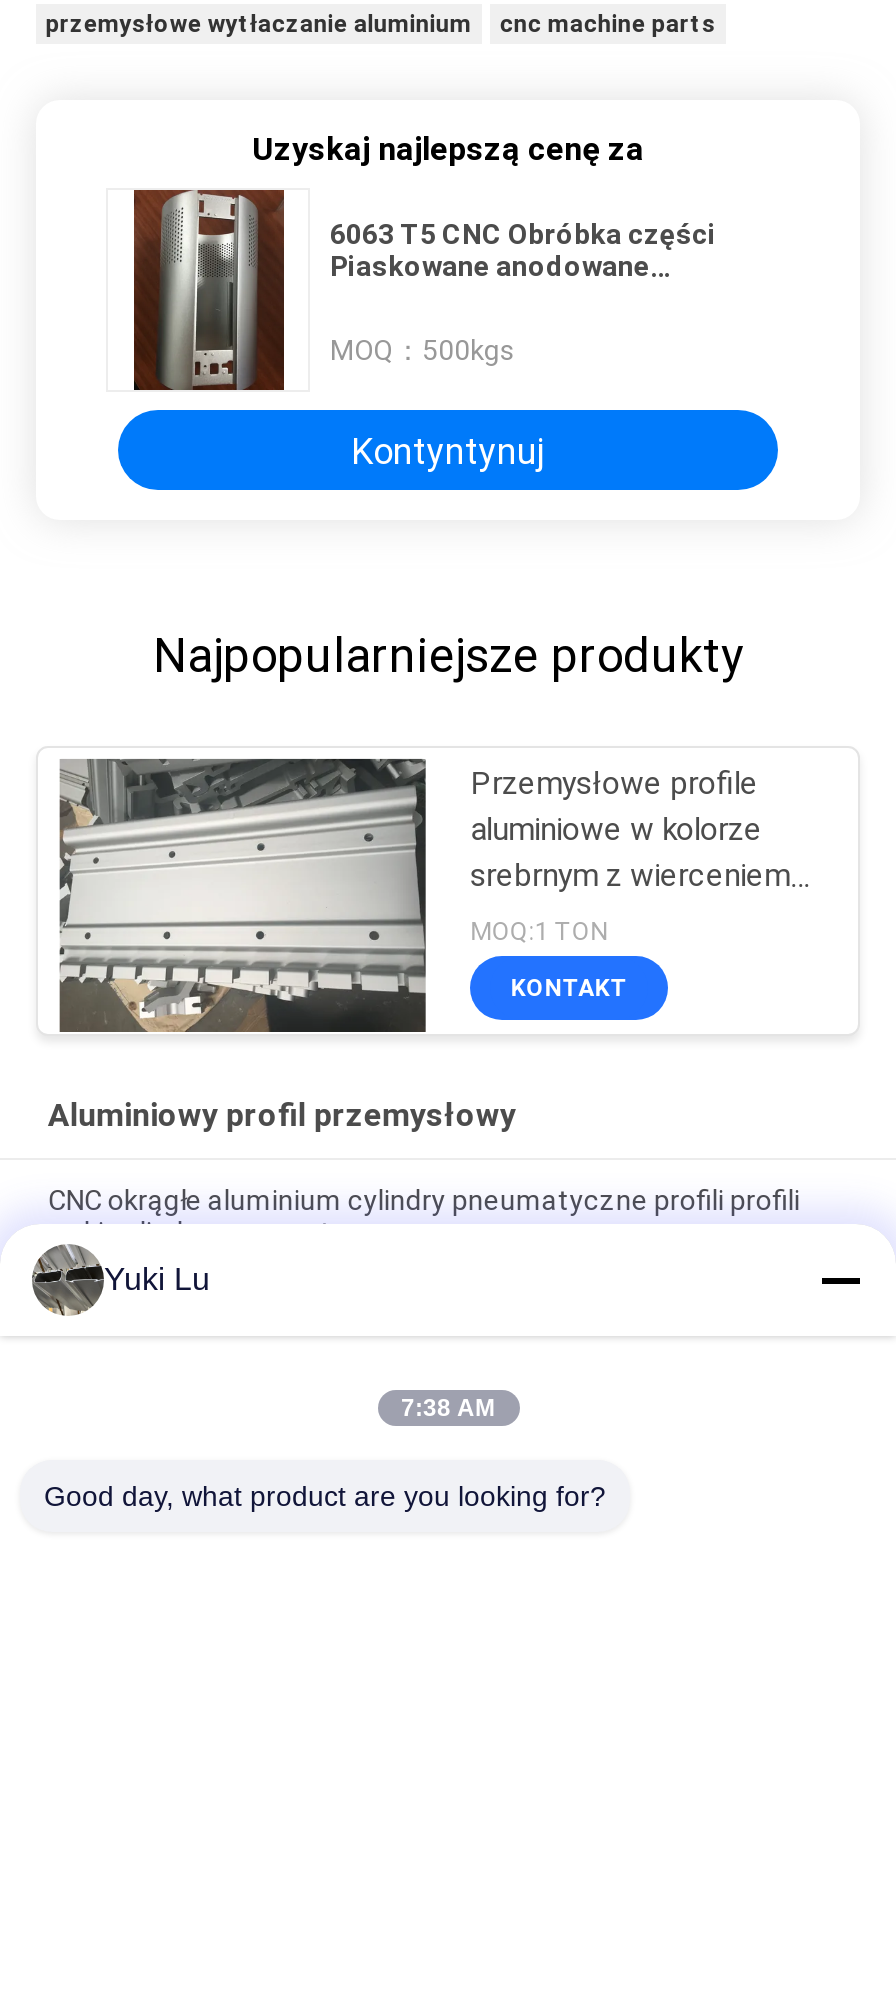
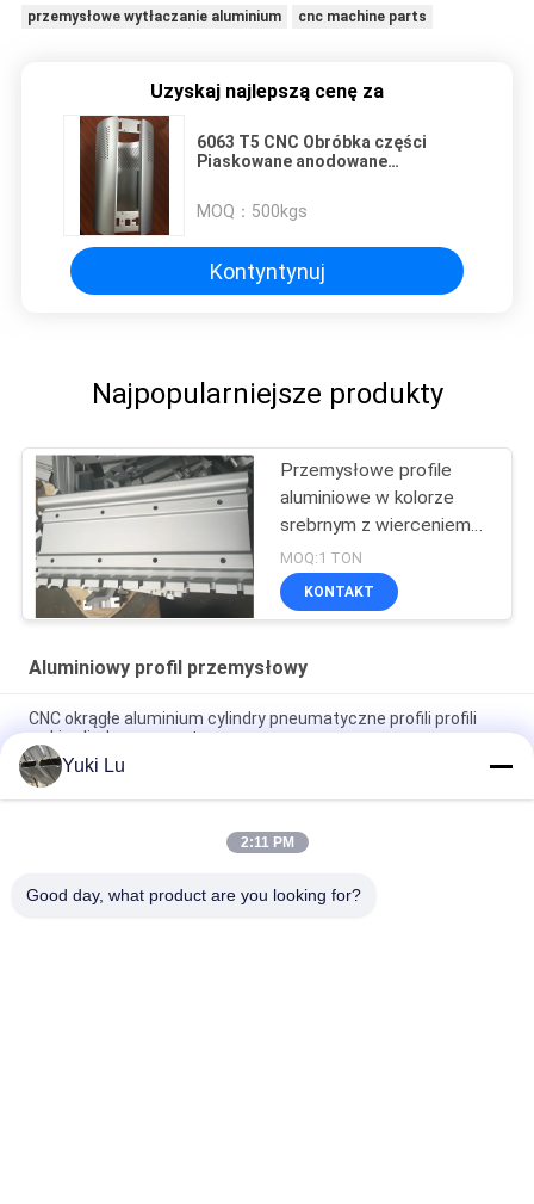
- 7:38 AM
+ 2:11 PM
